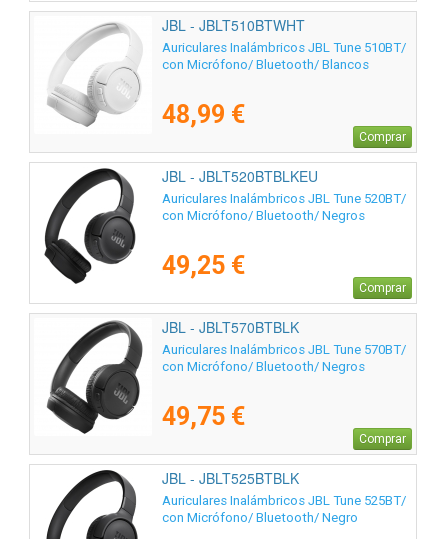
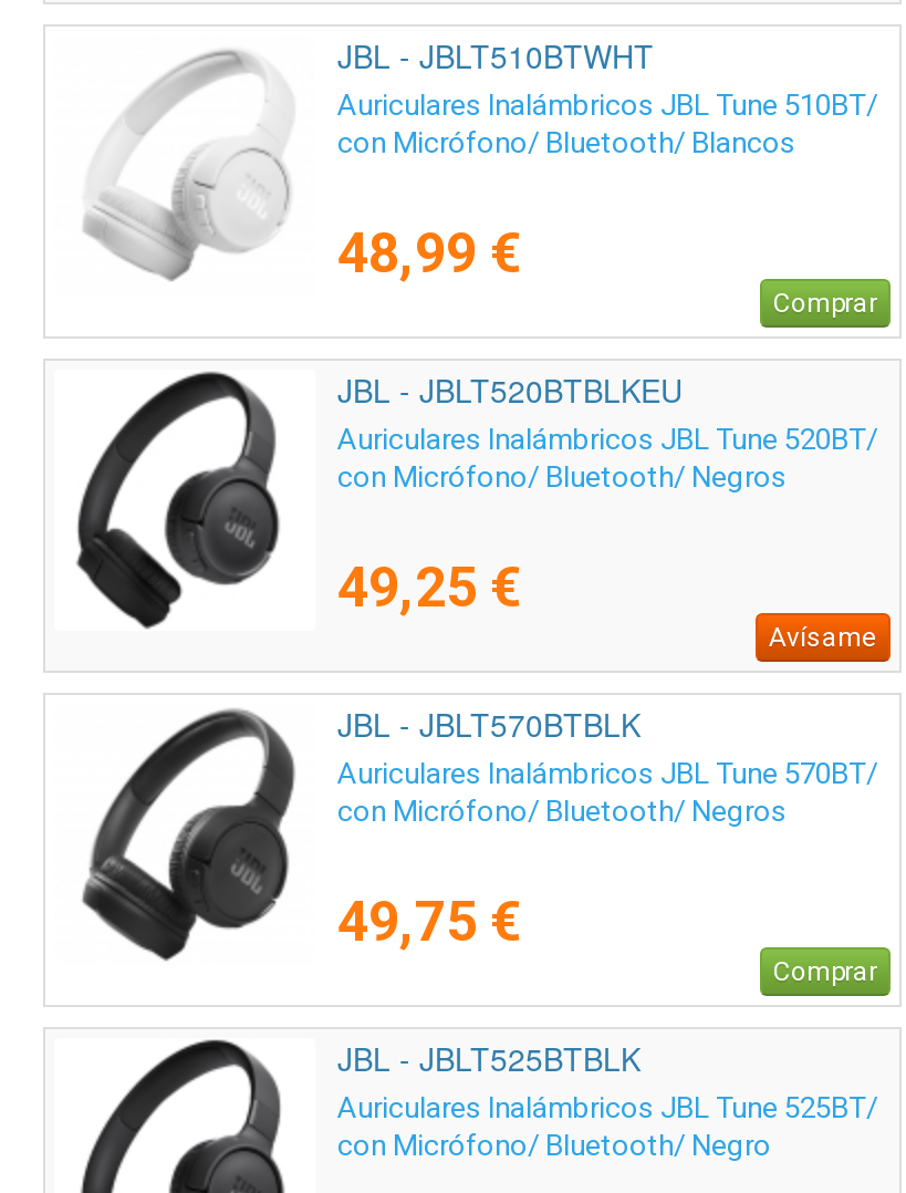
- Comprar
+ Avísame
